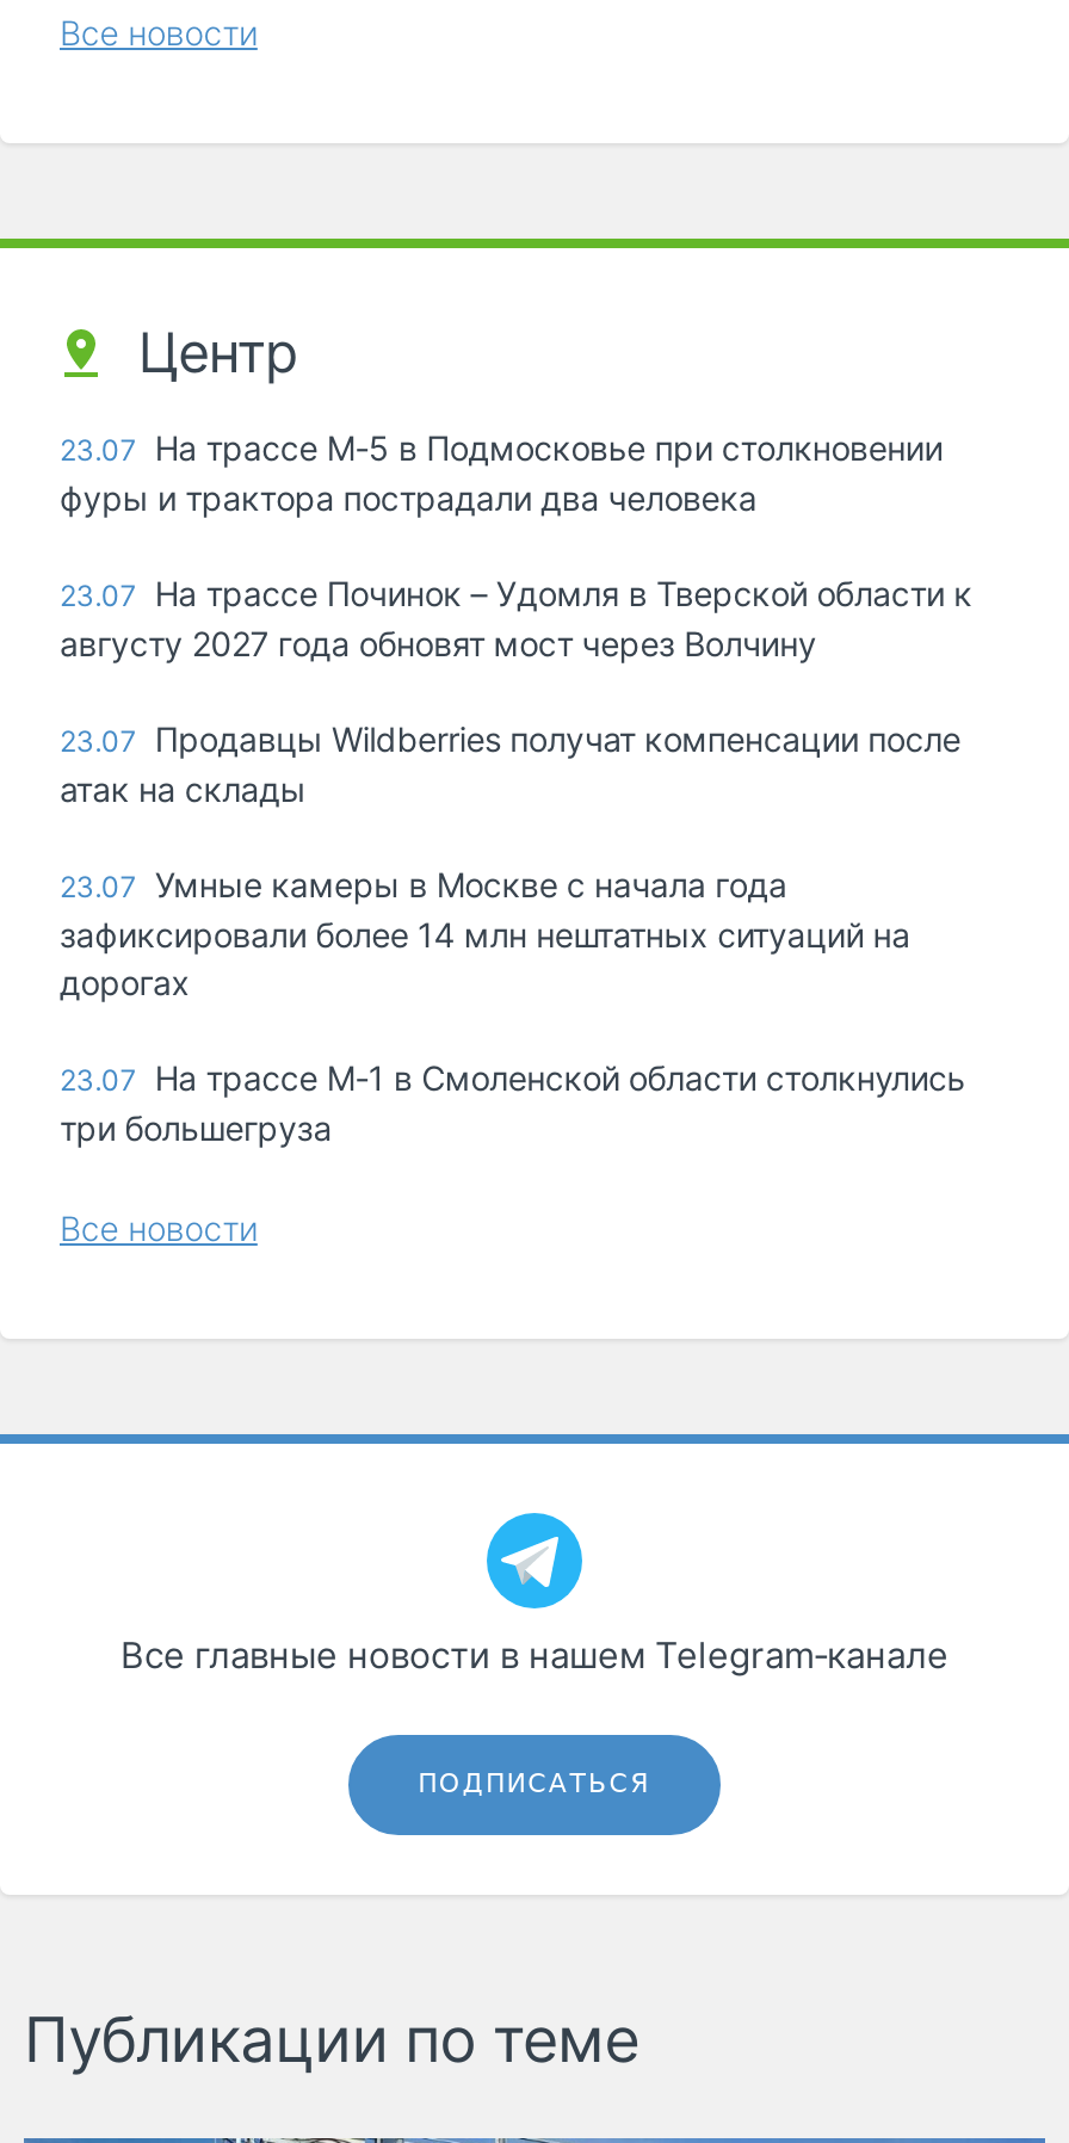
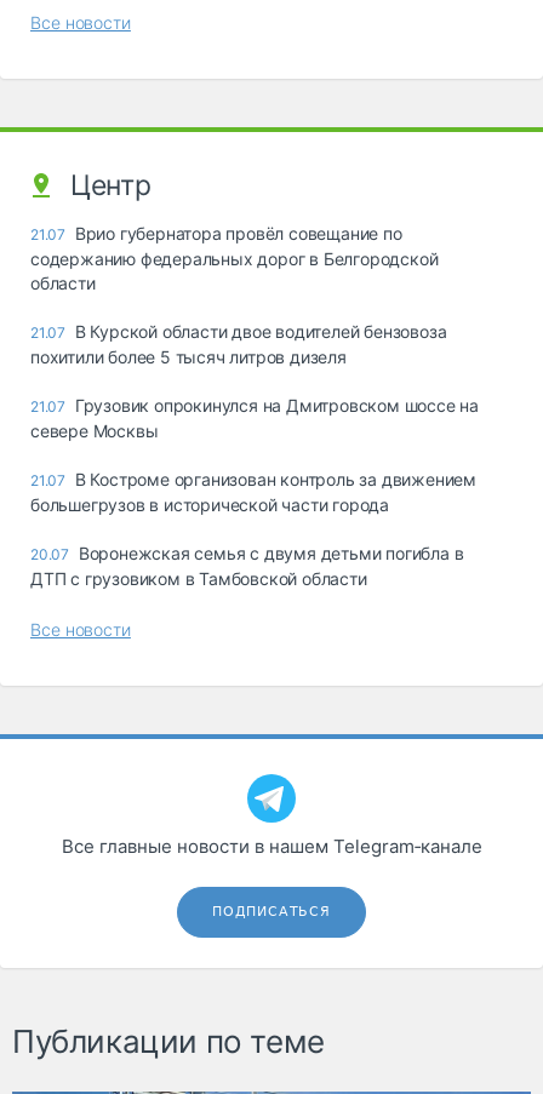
- 23.07 На трассе М-5 в Подмосковье при столкновении
- фуры и трактора пострадали два человека
+ 21.07 Врио губернатора провёл совещание по
+ содержанию федеральных дорог в Белгородской
+ области

- 23.07 На трассе Починок – Удомля в Тверской области к
- августу 2027 года обновят мост через Волчину
+ 21.07 В Курской области двое водителей бензовоза
+ похитили более 5 тысяч литров дизеля

- 23.07 Продавцы Wildberries получат компенсации после
- атак на склады
+ 21.07 Грузовик опрокинулся на Дмитровском шоссе на
+ севере Москвы

- 23.07 Умные камеры в Москве с начала года
- зафиксировали более 14 млн нештатных ситуаций на
- дорогах
+ 21.07 В Костроме организован контроль за движением
+ большегрузов в исторической части города

- 23.07 На трассе М-1 в Смоленской области столкнулись
- три большегруза
+ 20.07 Воронежская семья с двумя детьми погибла в
+ ДТП с грузовиком в Тамбовской области
